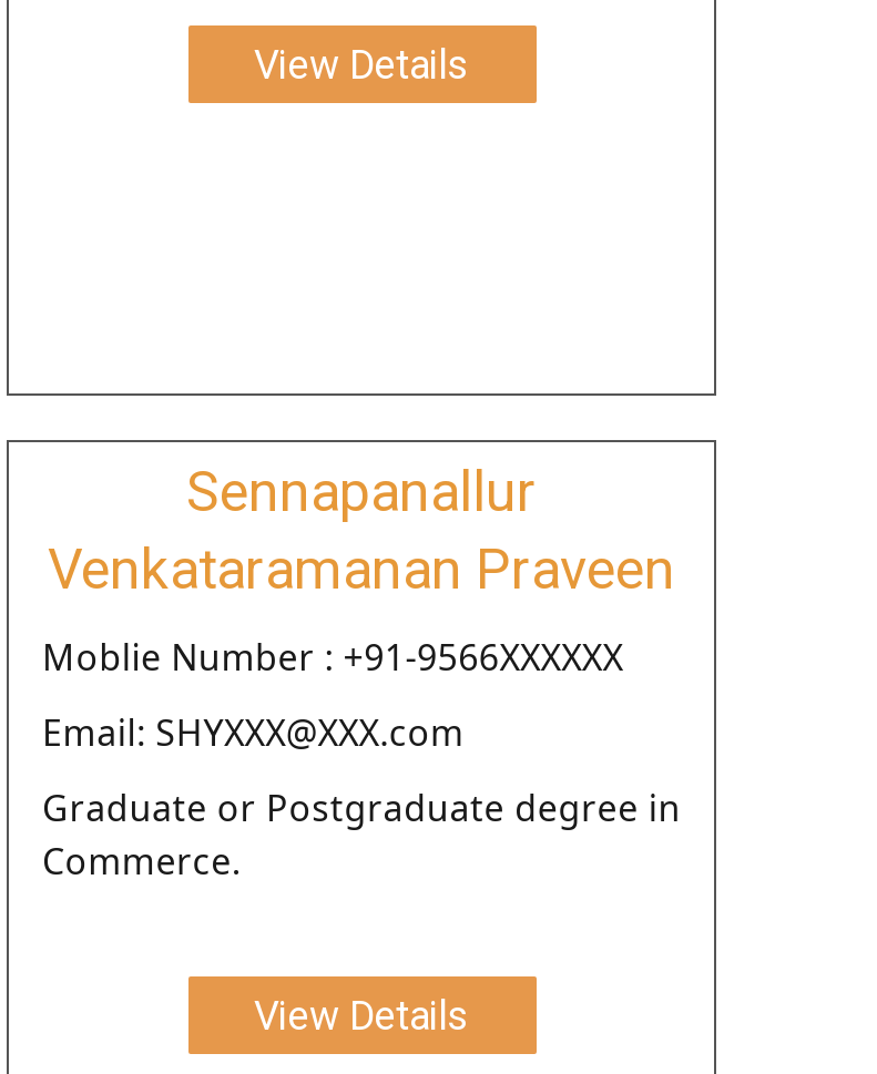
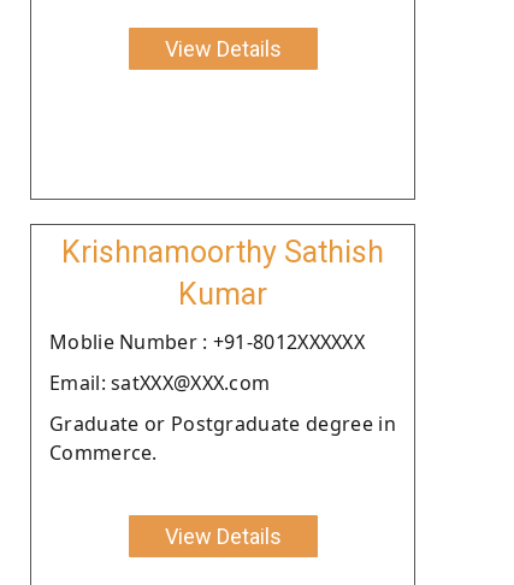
- Sennapanallur
- Venkataramanan Praveen
+ Krishnamoorthy Sathish
+ Kumar

- Moblie Number : +91-9566XXXXXX
+ Moblie Number : +91-8012XXXXXX

- Email: SHYXXX@XXX.com
+ Email: satXXX@XXX.com
